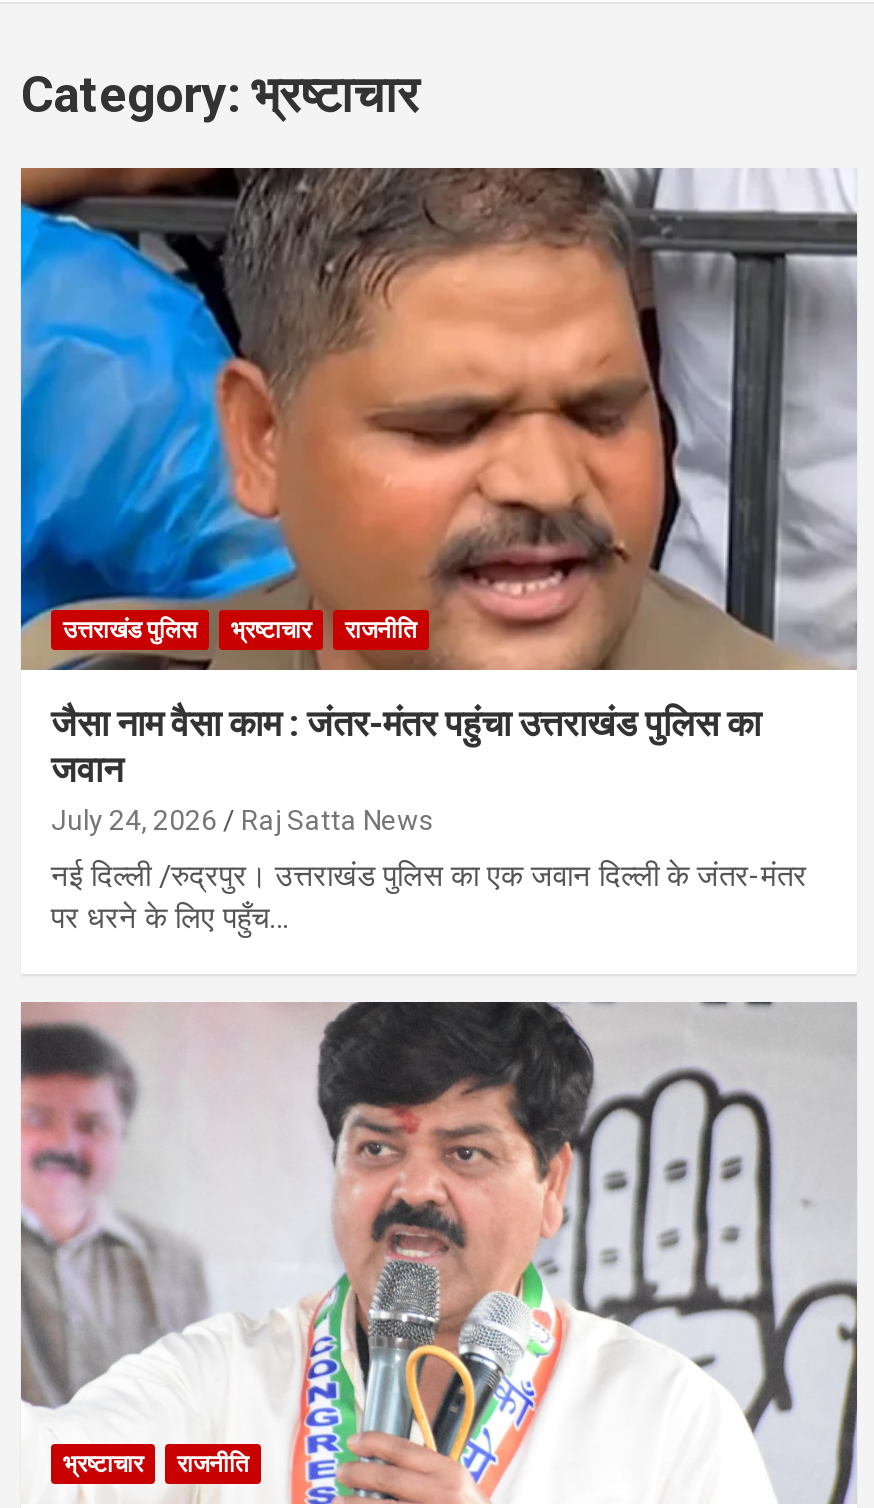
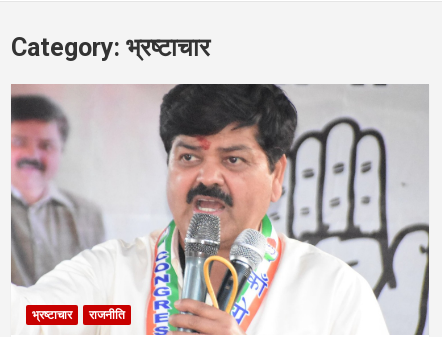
- [image]
- उत्तराखंड पुलिस
- भ्रष्टाचार
- राजनीति
- जैसा नाम वैसा काम : जंतर-मंतर पहुंचा उत्तराखंड पुलिस का
- जवान
- July 24, 2026
- Raj Satta News
- नई दिल्ली /रुद्रपुर। उत्तराखंड पुलिस का एक जवान दिल्ली के जंतर-मंतर
- पर धरने के लिए पहुँच…
